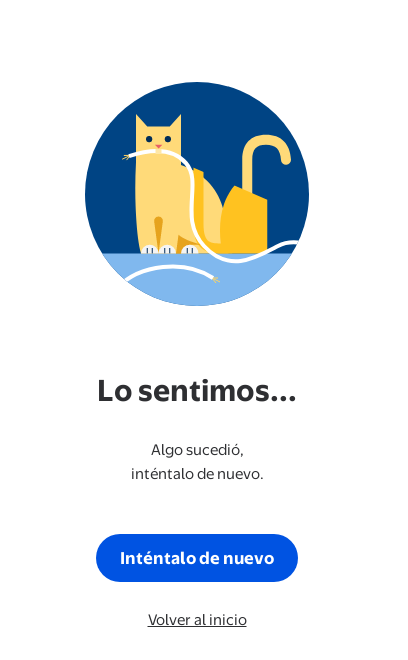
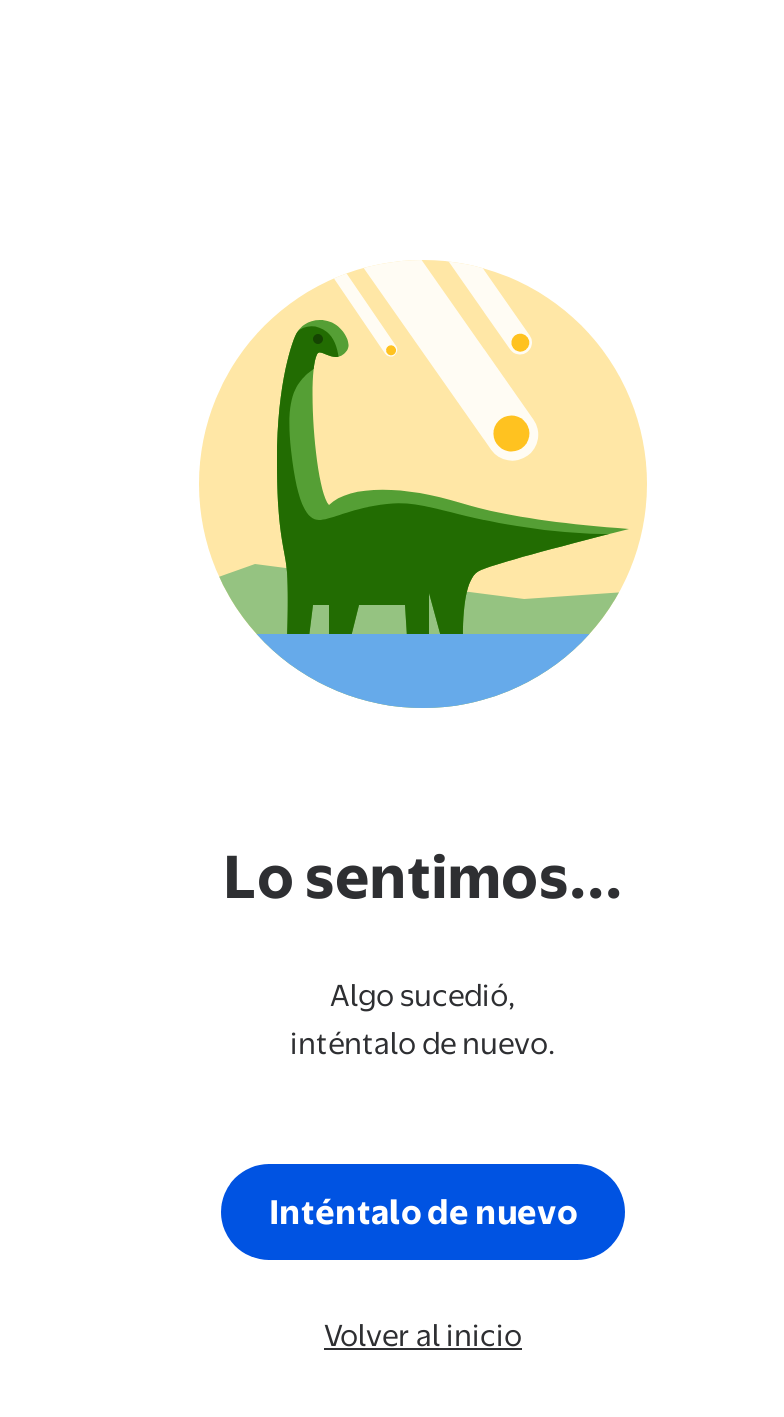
- [image]
+ [image]
